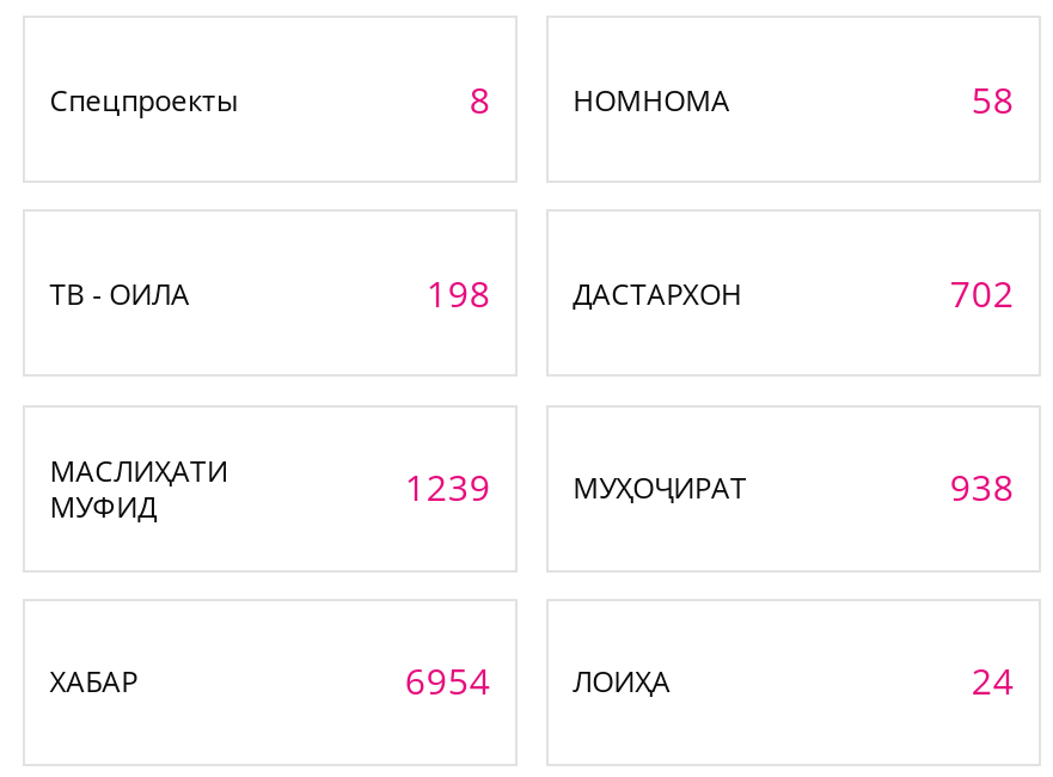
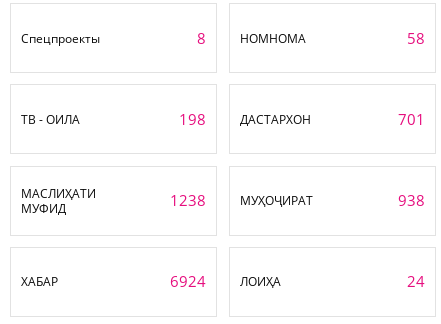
- 702
+ 701

- 1239
+ 1238

- 6954
+ 6924
